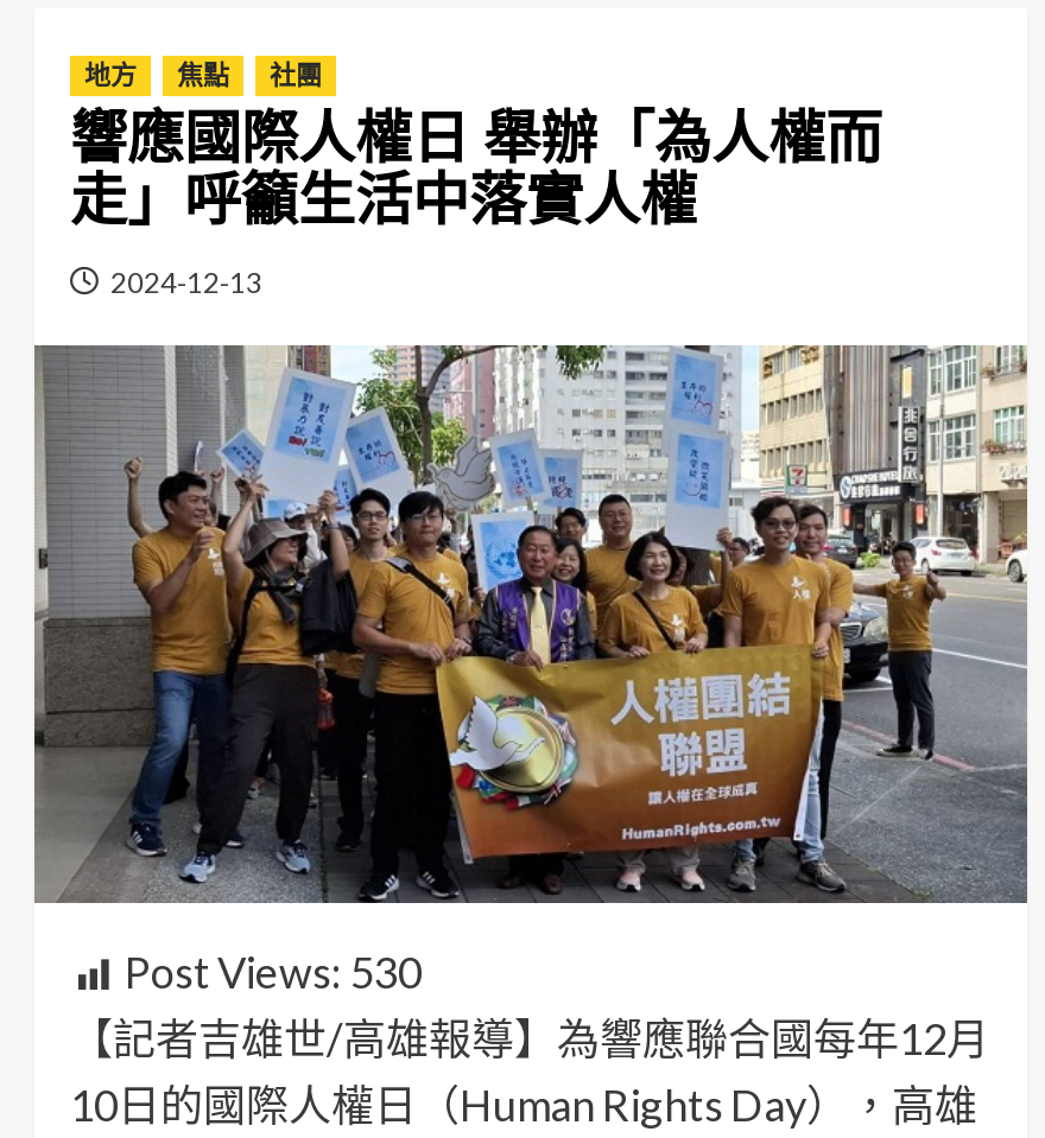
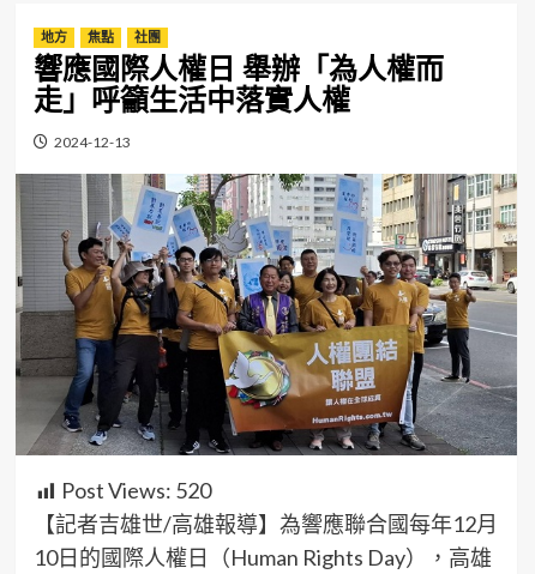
- Post Views: 530
+ Post Views: 520
